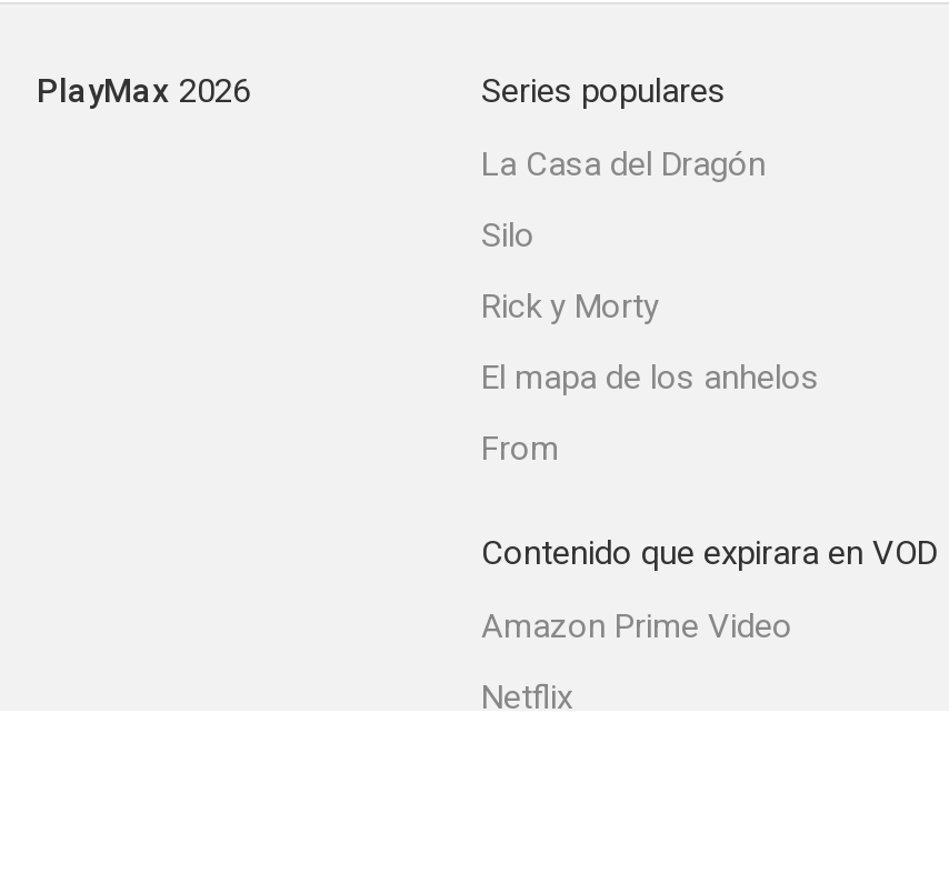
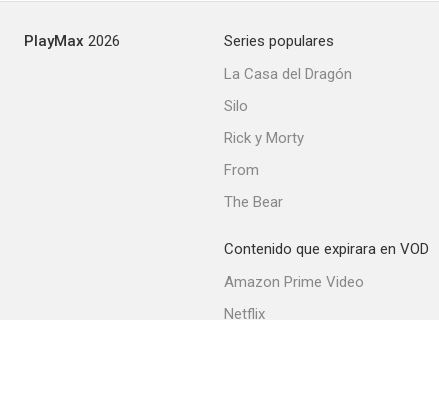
- El mapa de los anhelos

moved up: From

+ The Bear
